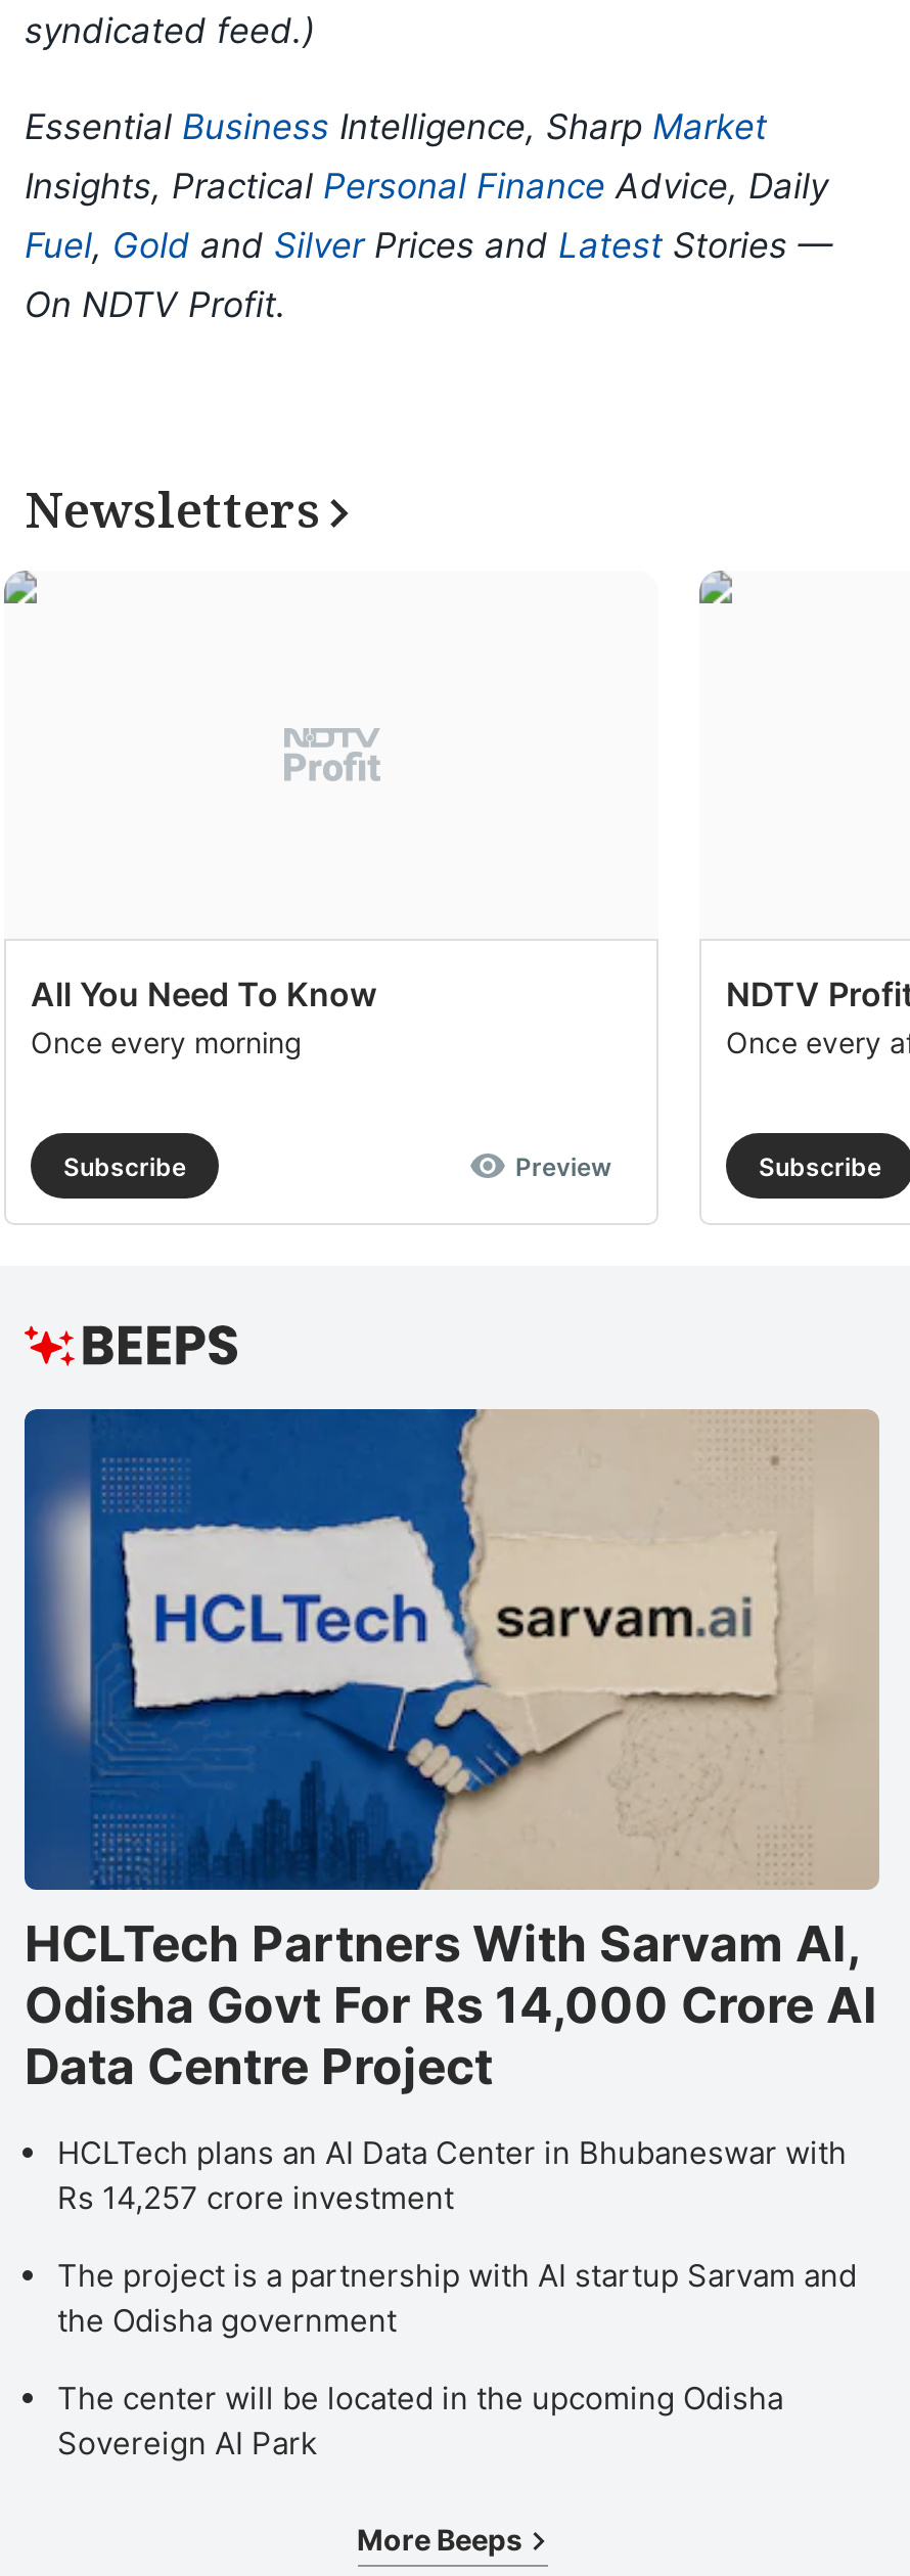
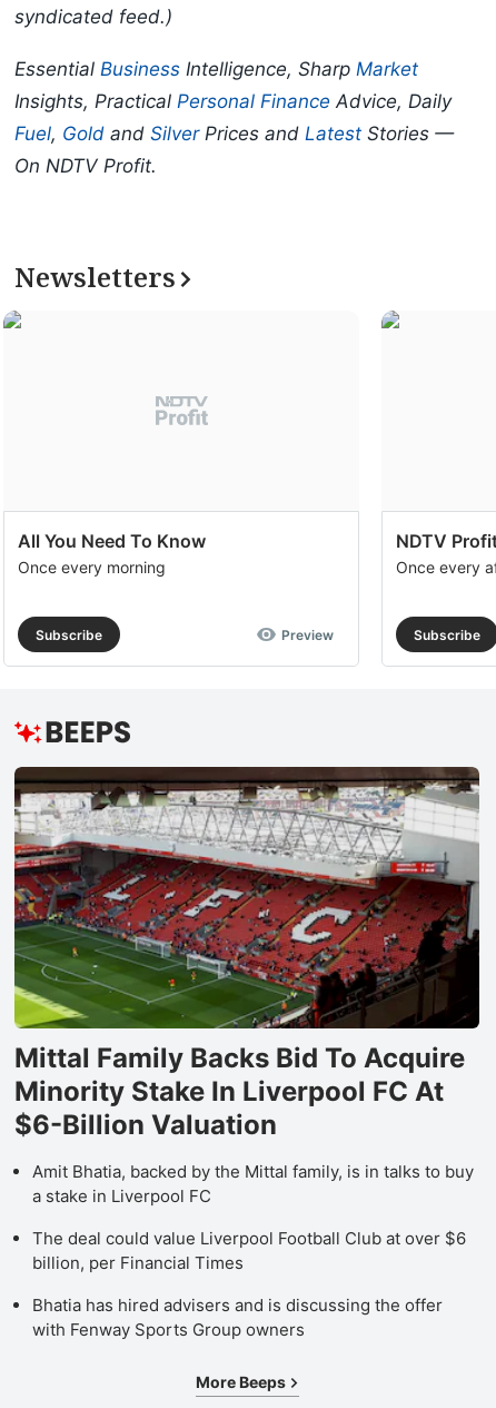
- [image]
- HCLTech Partners With Sarvam AI,
- Odisha Govt For Rs 14,000 Crore AI
- Data Centre Project
+ [image]
+ Mittal Family Backs Bid To Acquire
+ Minority Stake In Liverpool FC At
+ $6-Billion Valuation

- HCLTech plans an AI Data Center in Bhubaneswar with
- Rs 14,257 crore investment
+ Amit Bhatia, backed by the Mittal family, is in talks to buy
+ a stake in Liverpool FC

- The project is a partnership with AI startup Sarvam and
- the Odisha government
+ The deal could value Liverpool Football Club at over $6
+ billion, per Financial Times

- The center will be located in the upcoming Odisha
- Sovereign AI Park
+ Bhatia has hired advisers and is discussing the offer
+ with Fenway Sports Group owners
